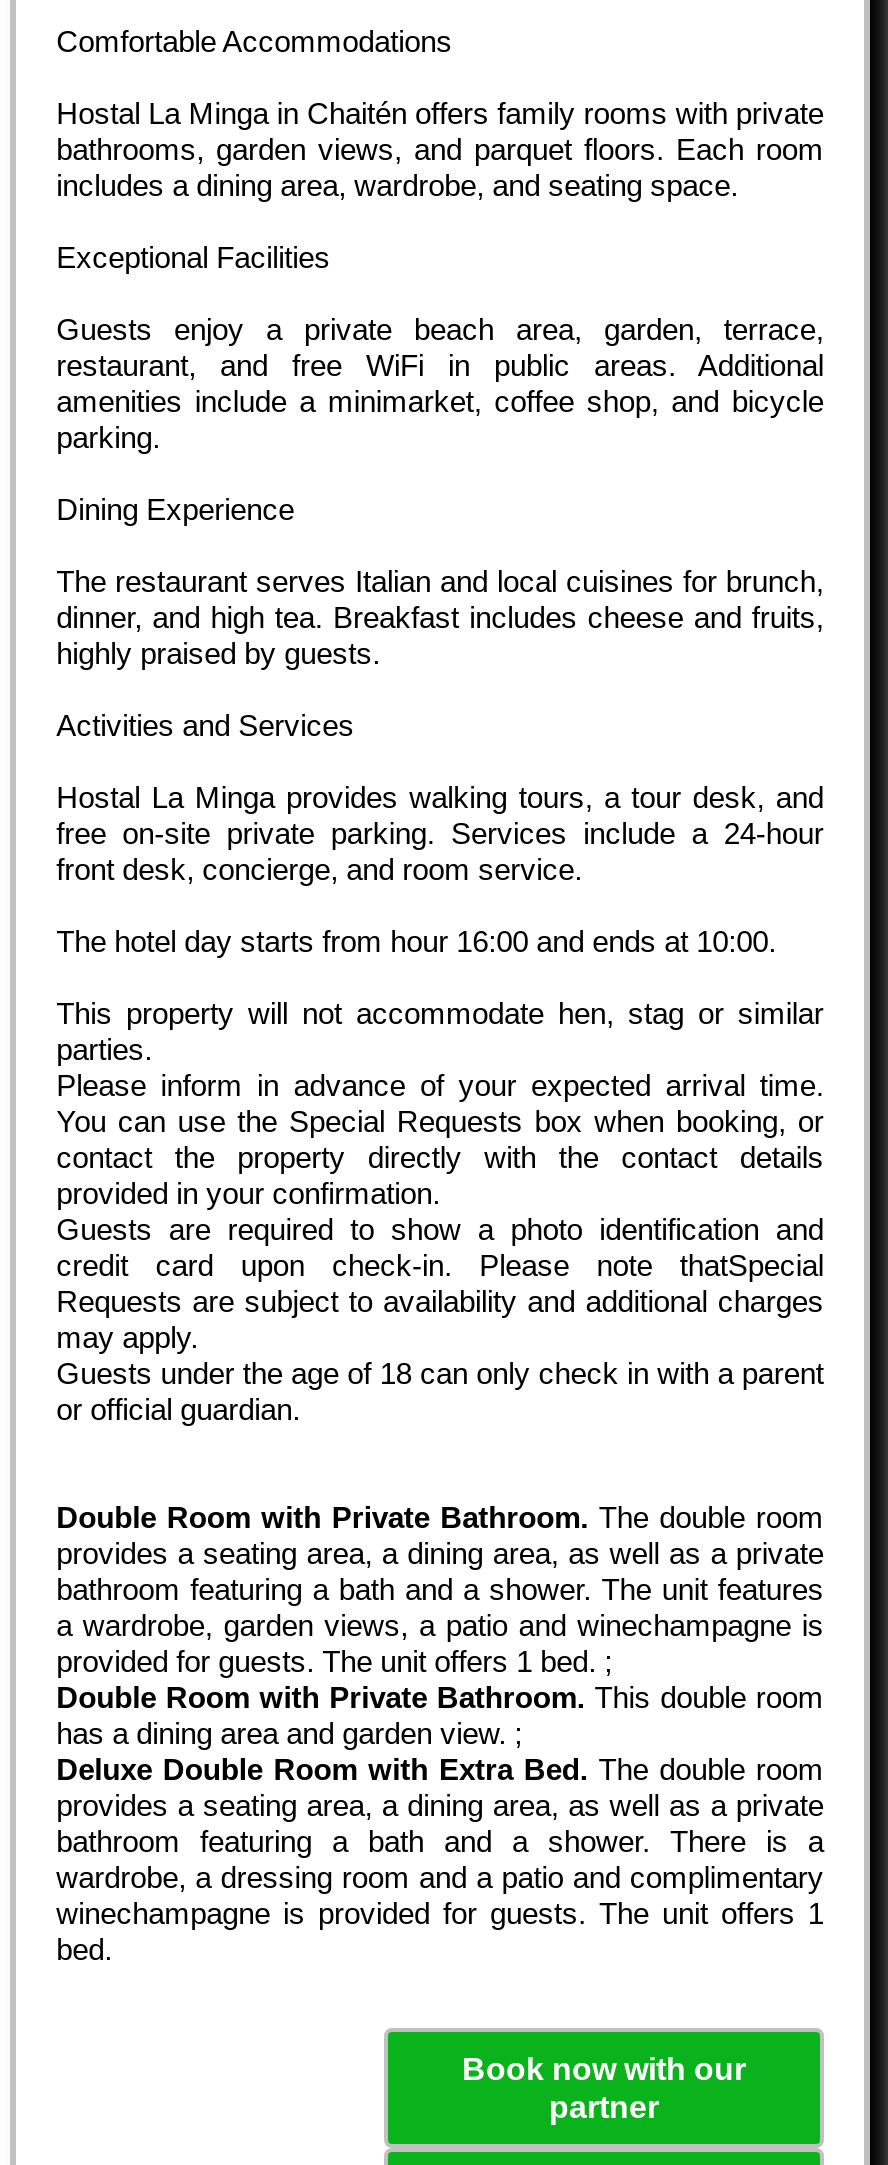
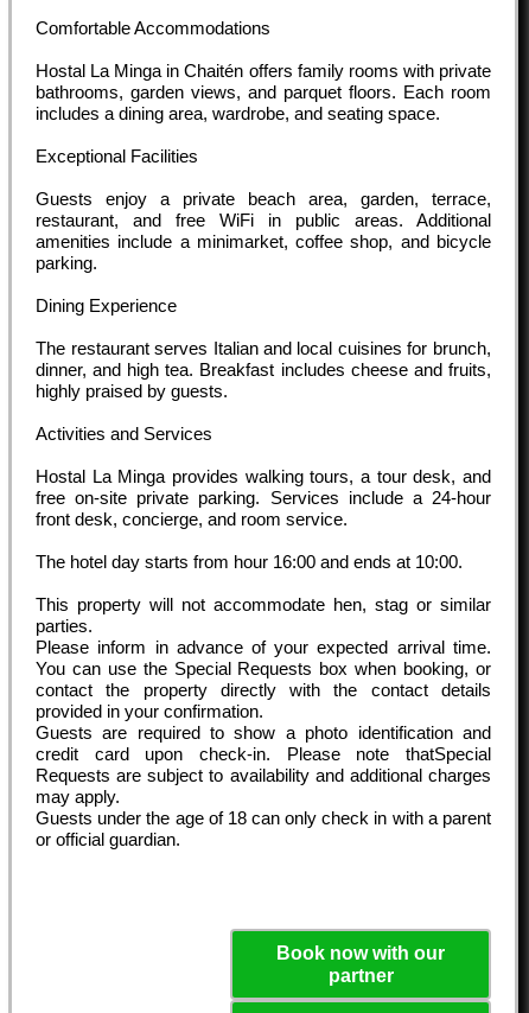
- Double Room with Private Bathroom. The double room
- provides a seating area, a dining area, as well as a private
- bathroom featuring a bath and a shower. The unit features
- a wardrobe, garden views, a patio and winechampagne is
- provided for guests. The unit offers 1 bed. ;
- Double Room with Private Bathroom. This double room
- has a dining area and garden view. ;
- Deluxe Double Room with Extra Bed. The double room
- provides a seating area, a dining area, as well as a private
- bathroom featuring a bath and a shower. There is a
- wardrobe, a dressing room and a patio and complimentary
- winechampagne is provided for guests. The unit offers 1
- bed.
